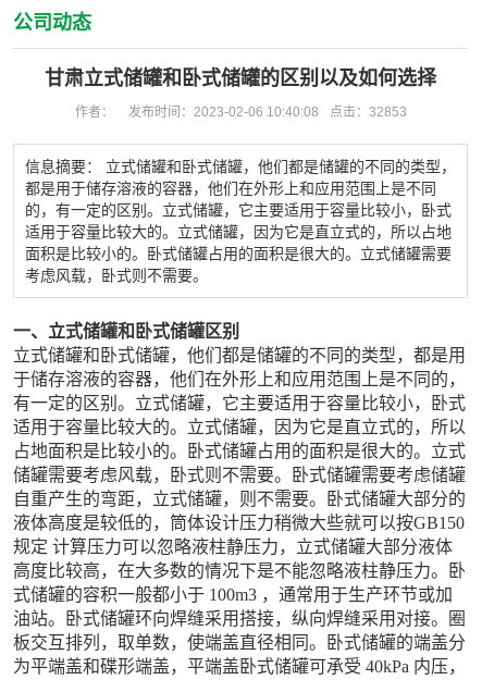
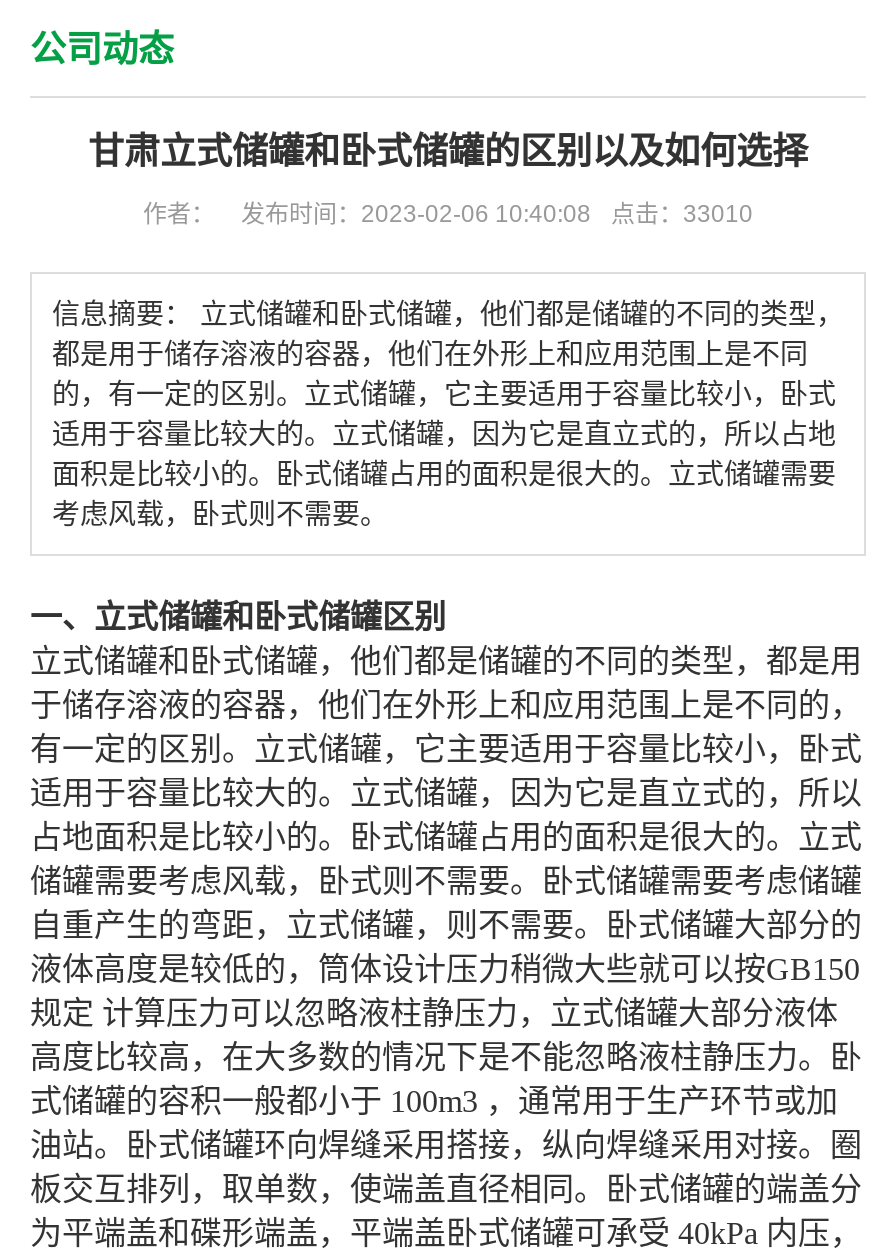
- 作者： 发布时间：2023-02-06 10:40:08 点击：32853
+ 作者： 发布时间：2023-02-06 10:40:08 点击：33010
